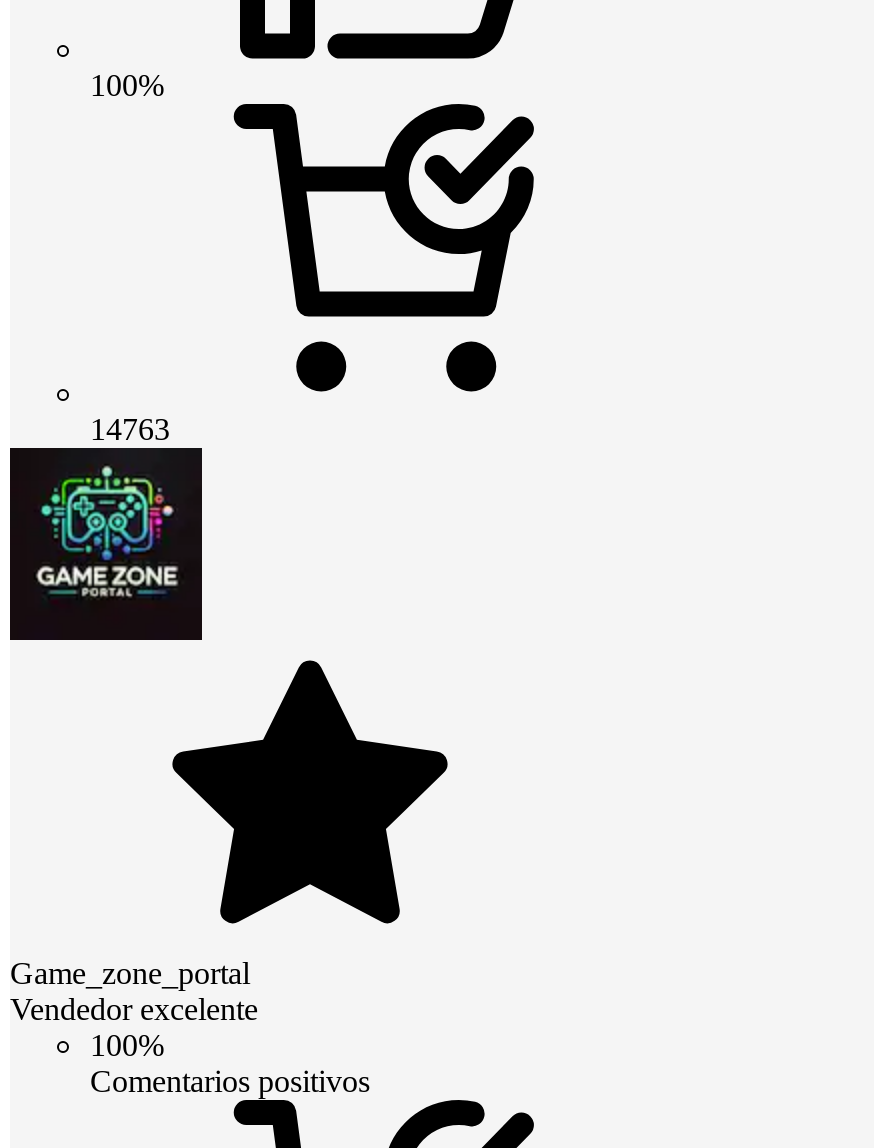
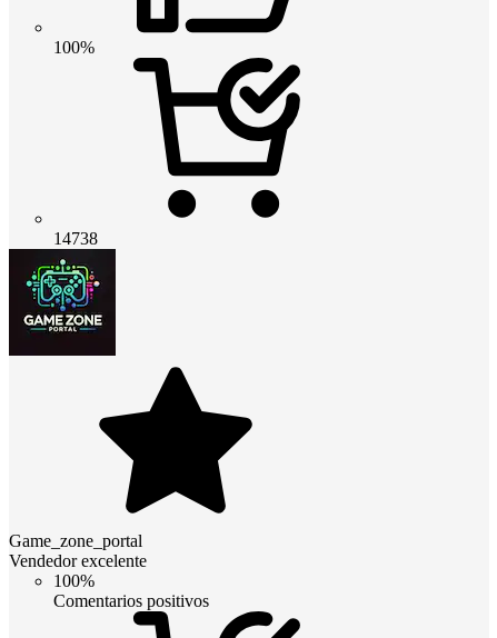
- 14763
+ 14738
